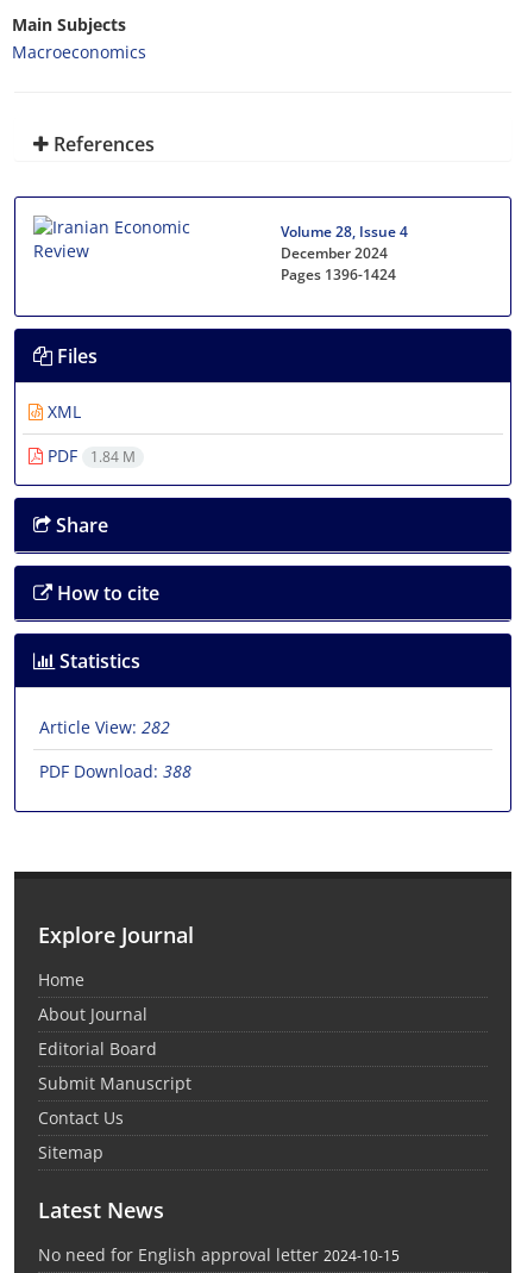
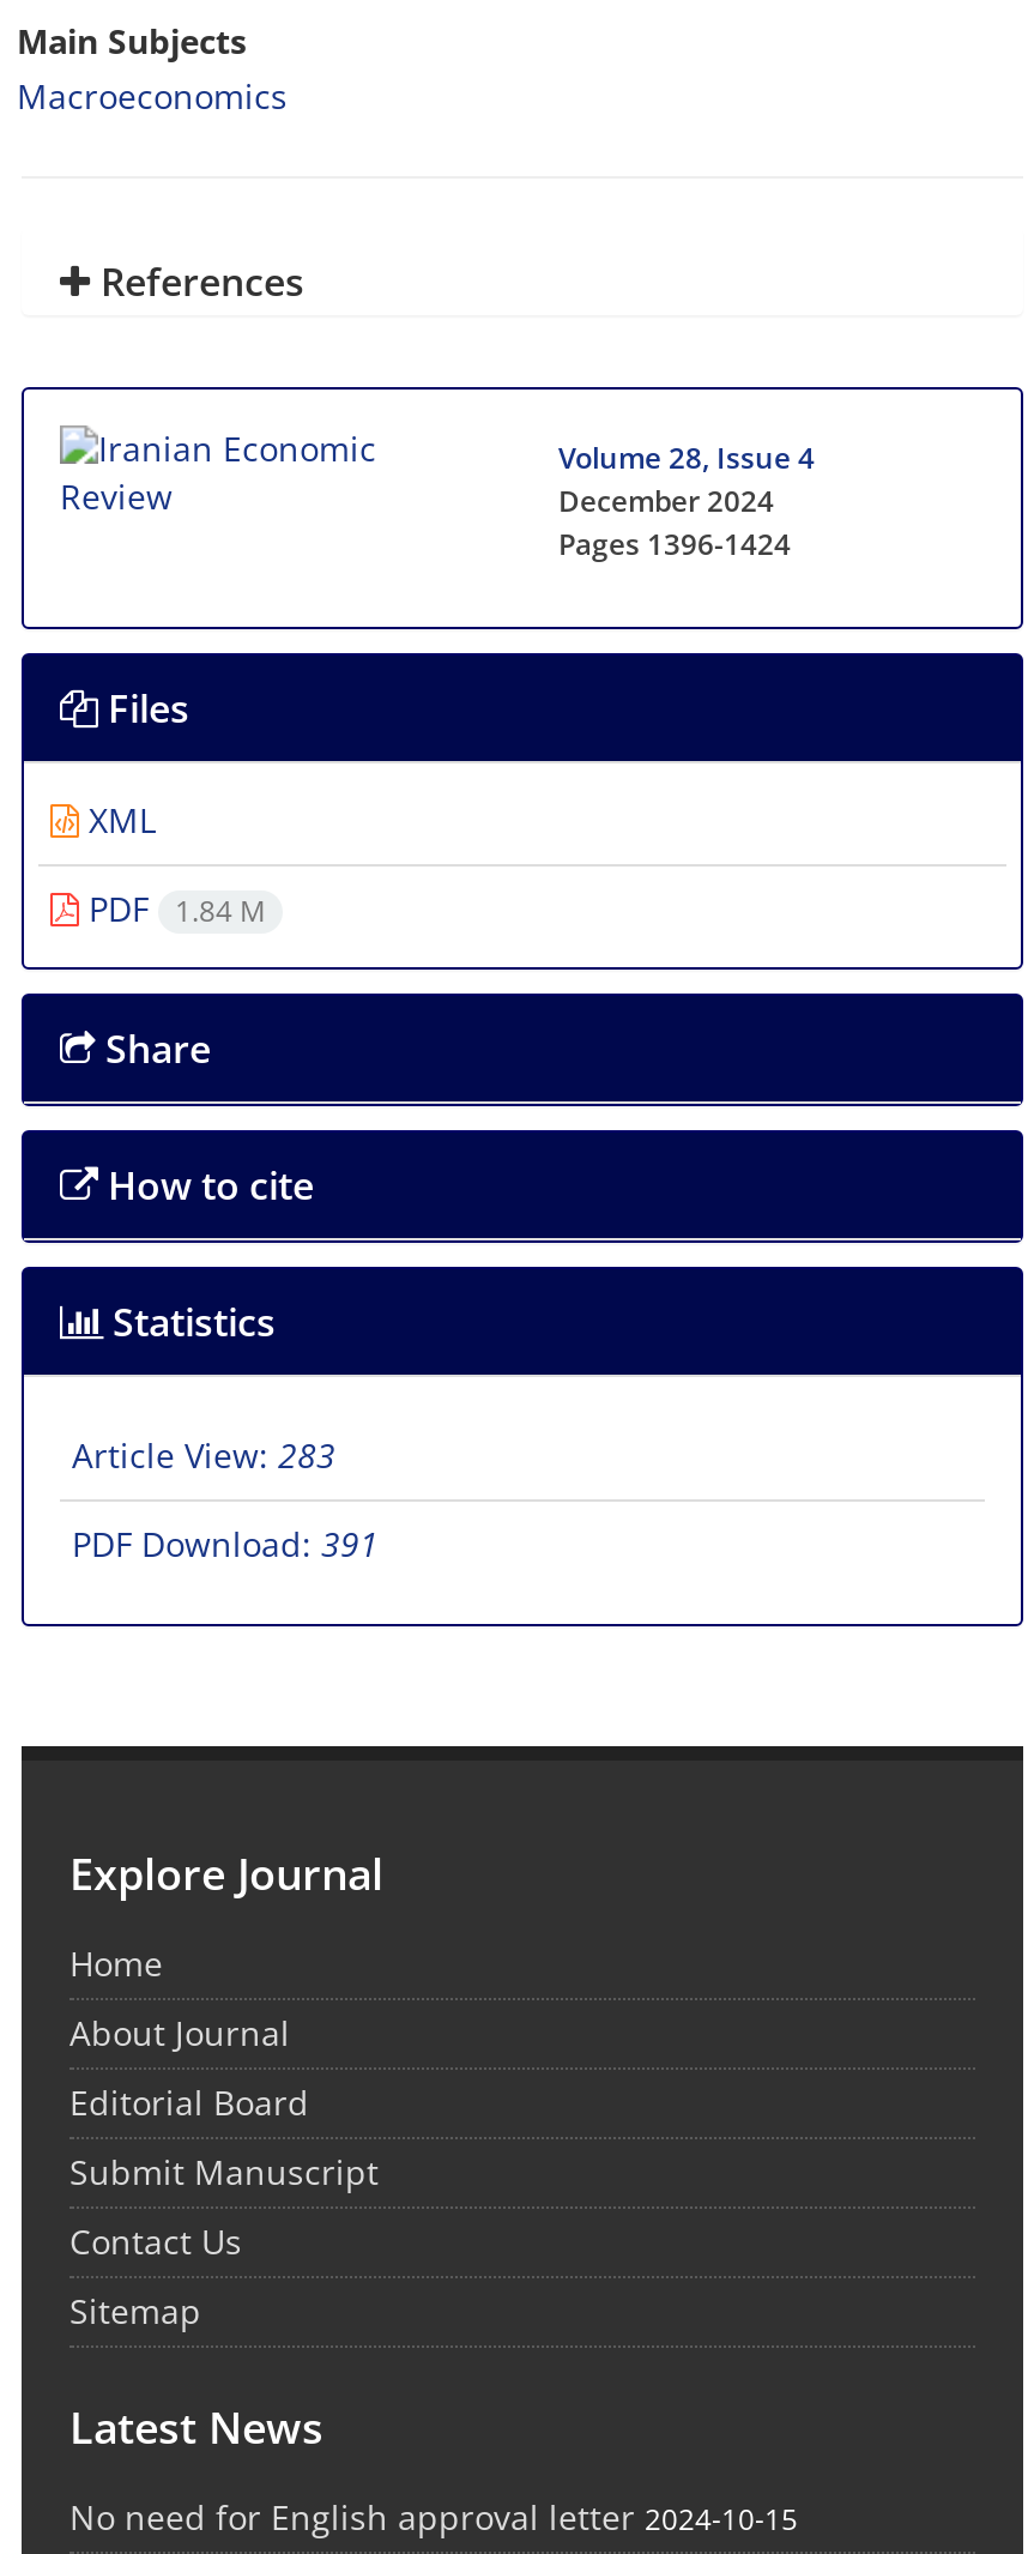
- Article View: 282
+ Article View: 283

- PDF Download: 388
+ PDF Download: 391
